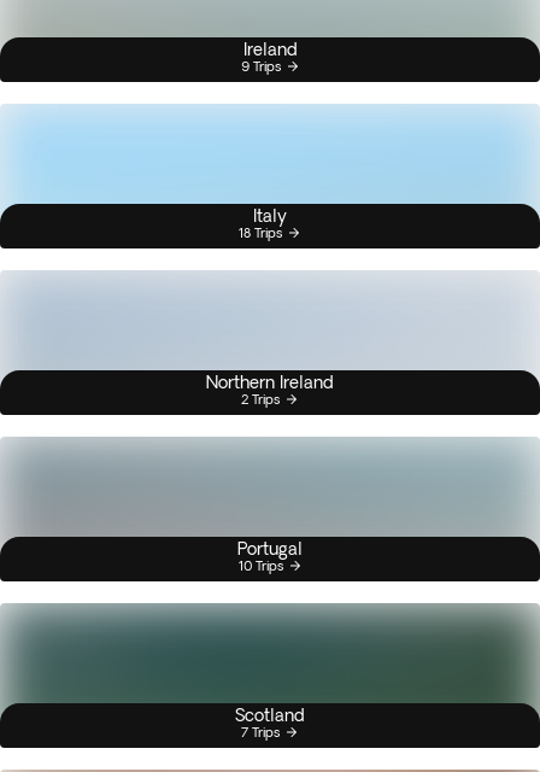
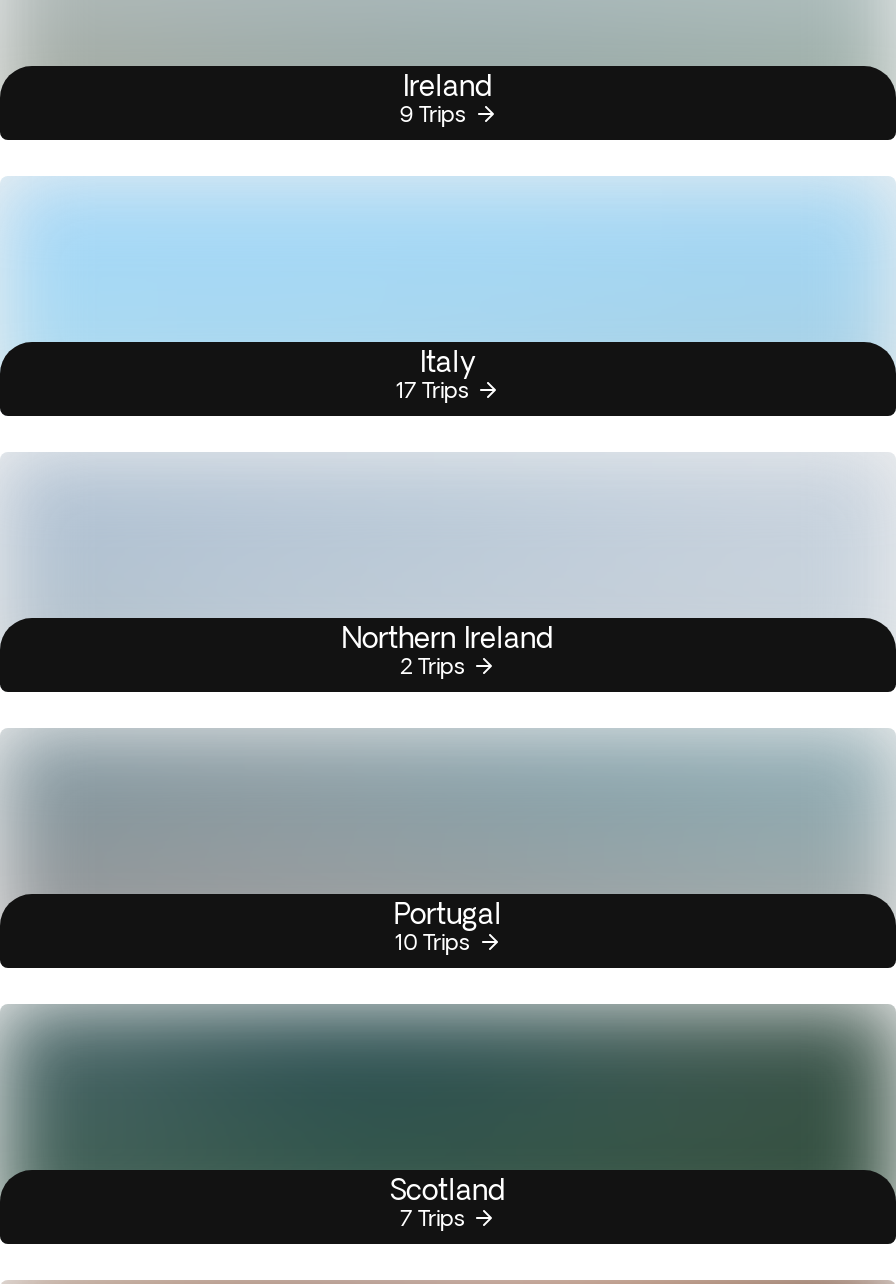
- 18 Trips
+ 17 Trips
